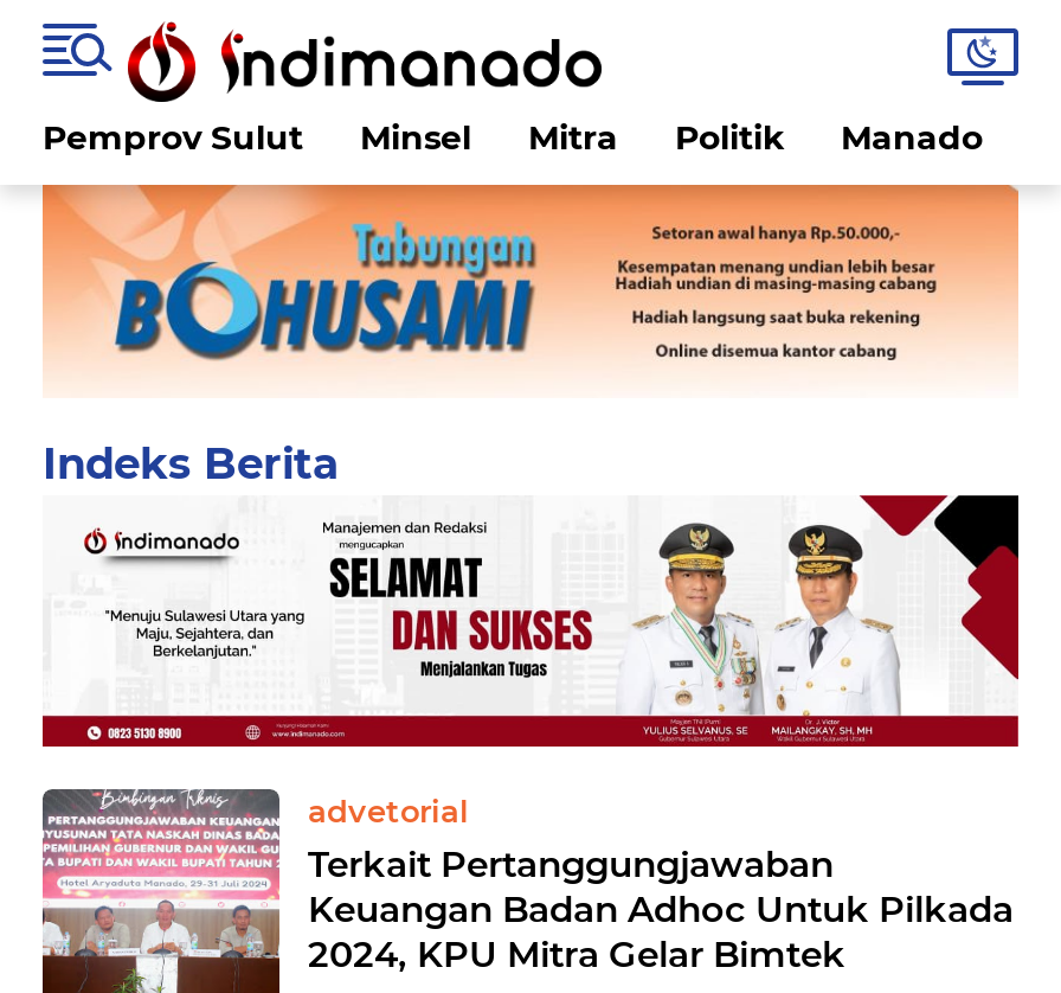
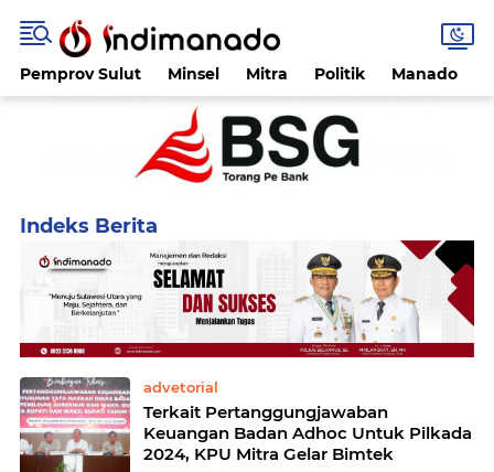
- [image]
+ [image]
